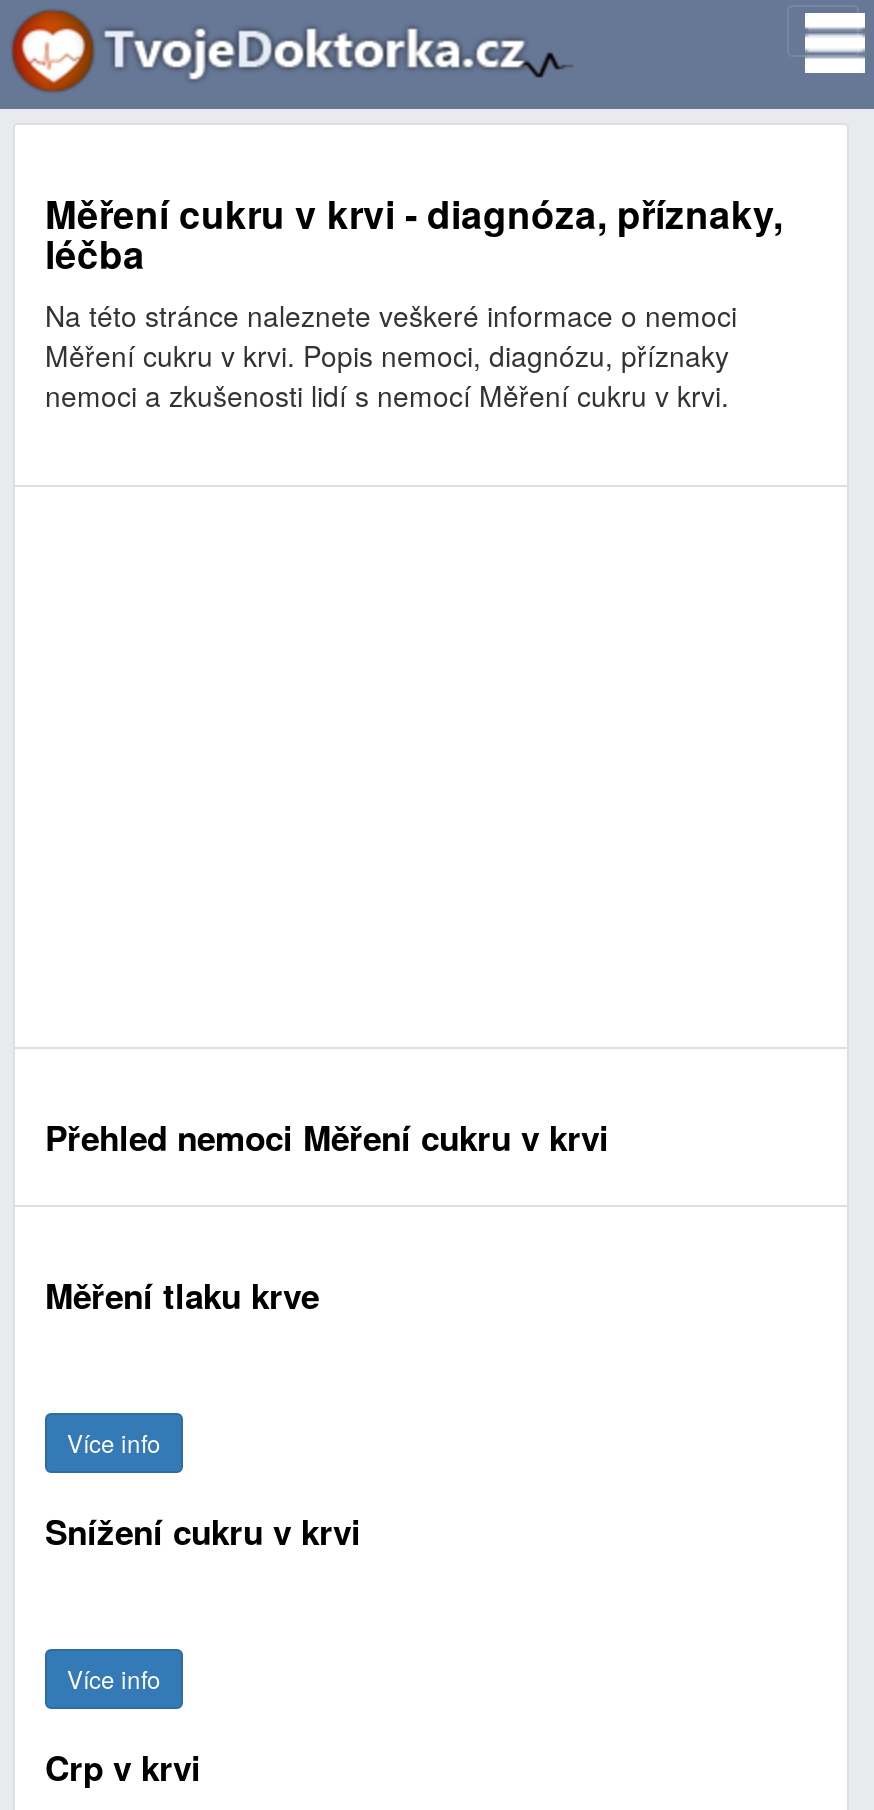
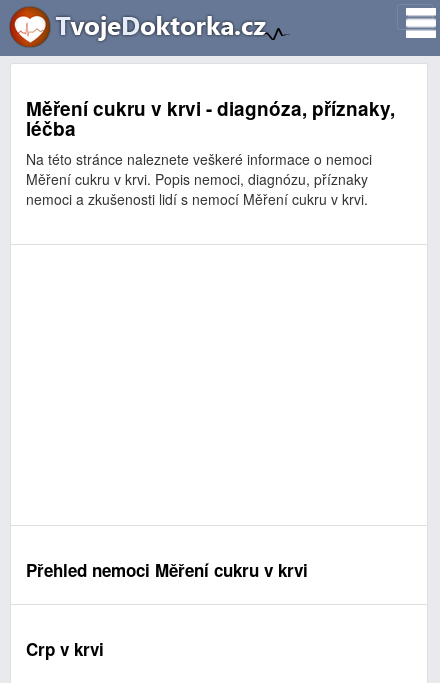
- Měření tlaku krve
- Více info
- Snížení cukru v krvi
- Více info
